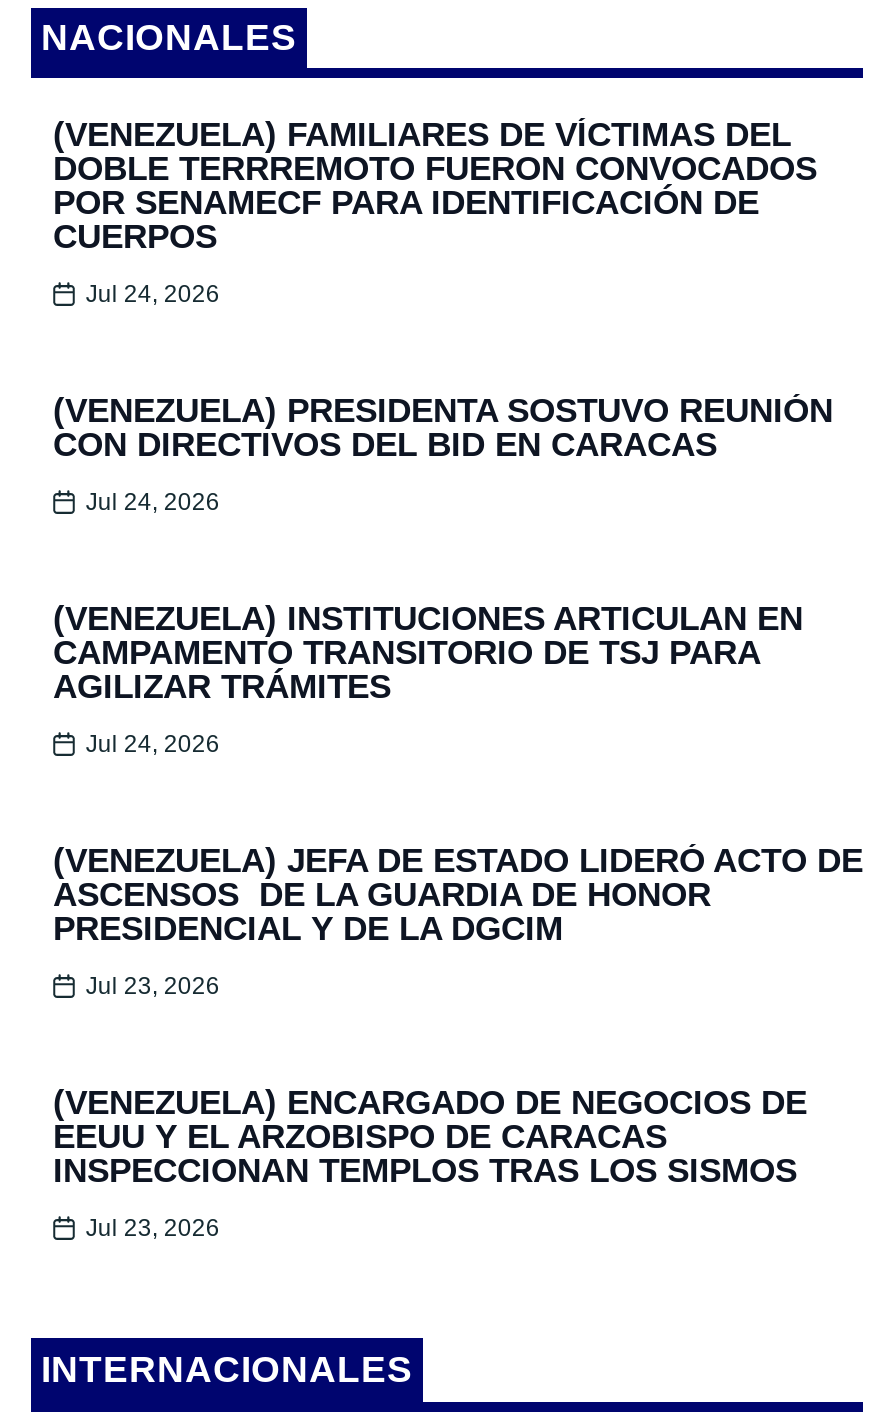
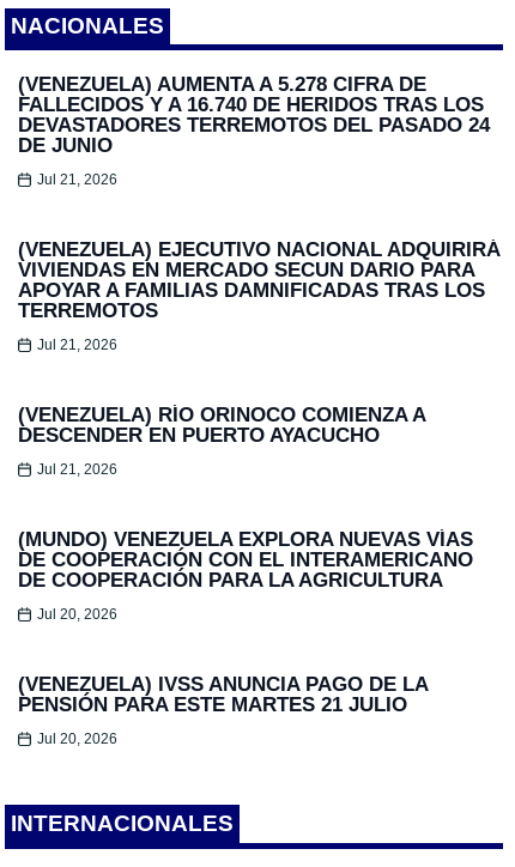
- (VENEZUELA) FAMILIARES DE VÍCTIMAS DEL
- DOBLE TERRREMOTO FUERON CONVOCADOS
- POR SENAMECF PARA IDENTIFICACIÓN DE
- CUERPOS
+ (VENEZUELA) AUMENTA A 5.278 CIFRA DE
+ FALLECIDOS Y A 16.740 DE HERIDOS TRAS LOS
+ DEVASTADORES TERREMOTOS DEL PASADO 24
+ DE JUNIO

- Jul 24, 2026
+ Jul 21, 2026

- (VENEZUELA) PRESIDENTA SOSTUVO REUNIÓN
- CON DIRECTIVOS DEL BID EN CARACAS
+ (VENEZUELA) EJECUTIVO NACIONAL ADQUIRIRÁ
+ VIVIENDAS EN MERCADO SECUN DARIO PARA
+ APOYAR A FAMILIAS DAMNIFICADAS TRAS LOS
+ TERREMOTOS

- Jul 24, 2026
+ Jul 21, 2026

- (VENEZUELA) INSTITUCIONES ARTICULAN EN
- CAMPAMENTO TRANSITORIO DE TSJ PARA
- AGILIZAR TRÁMITES
+ (VENEZUELA) RÍO ORINOCO COMIENZA A
+ DESCENDER EN PUERTO AYACUCHO

- Jul 24, 2026
+ Jul 21, 2026

- (VENEZUELA) JEFA DE ESTADO LIDERÓ ACTO DE
- ASCENSOS DE LA GUARDIA DE HONOR
- PRESIDENCIAL Y DE LA DGCIM
+ (MUNDO) VENEZUELA EXPLORA NUEVAS VÍAS
+ DE COOPERACIÓN CON EL INTERAMERICANO
+ DE COOPERACIÓN PARA LA AGRICULTURA

- Jul 23, 2026
+ Jul 20, 2026

- (VENEZUELA) ENCARGADO DE NEGOCIOS DE
- EEUU Y EL ARZOBISPO DE CARACAS
- INSPECCIONAN TEMPLOS TRAS LOS SISMOS
+ (VENEZUELA) IVSS ANUNCIA PAGO DE LA
+ PENSIÓN PARA ESTE MARTES 21 JULIO

- Jul 23, 2026
+ Jul 20, 2026
